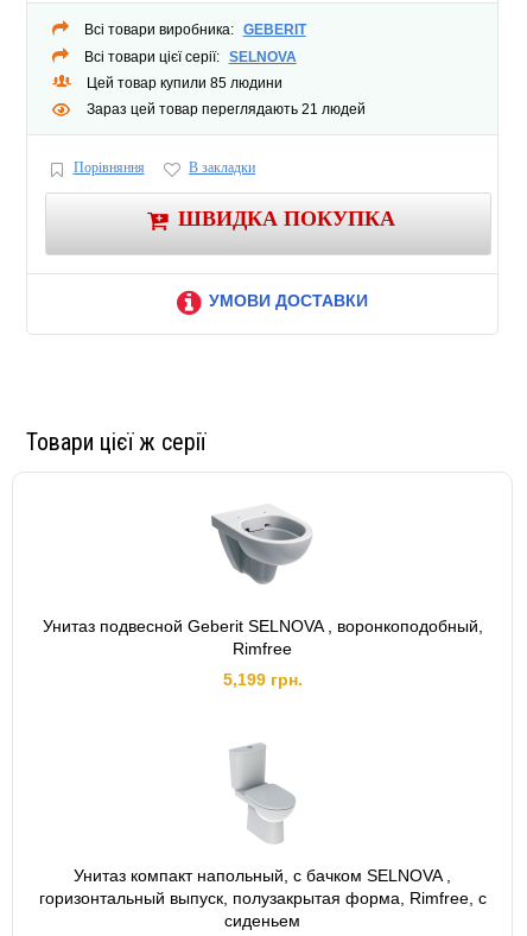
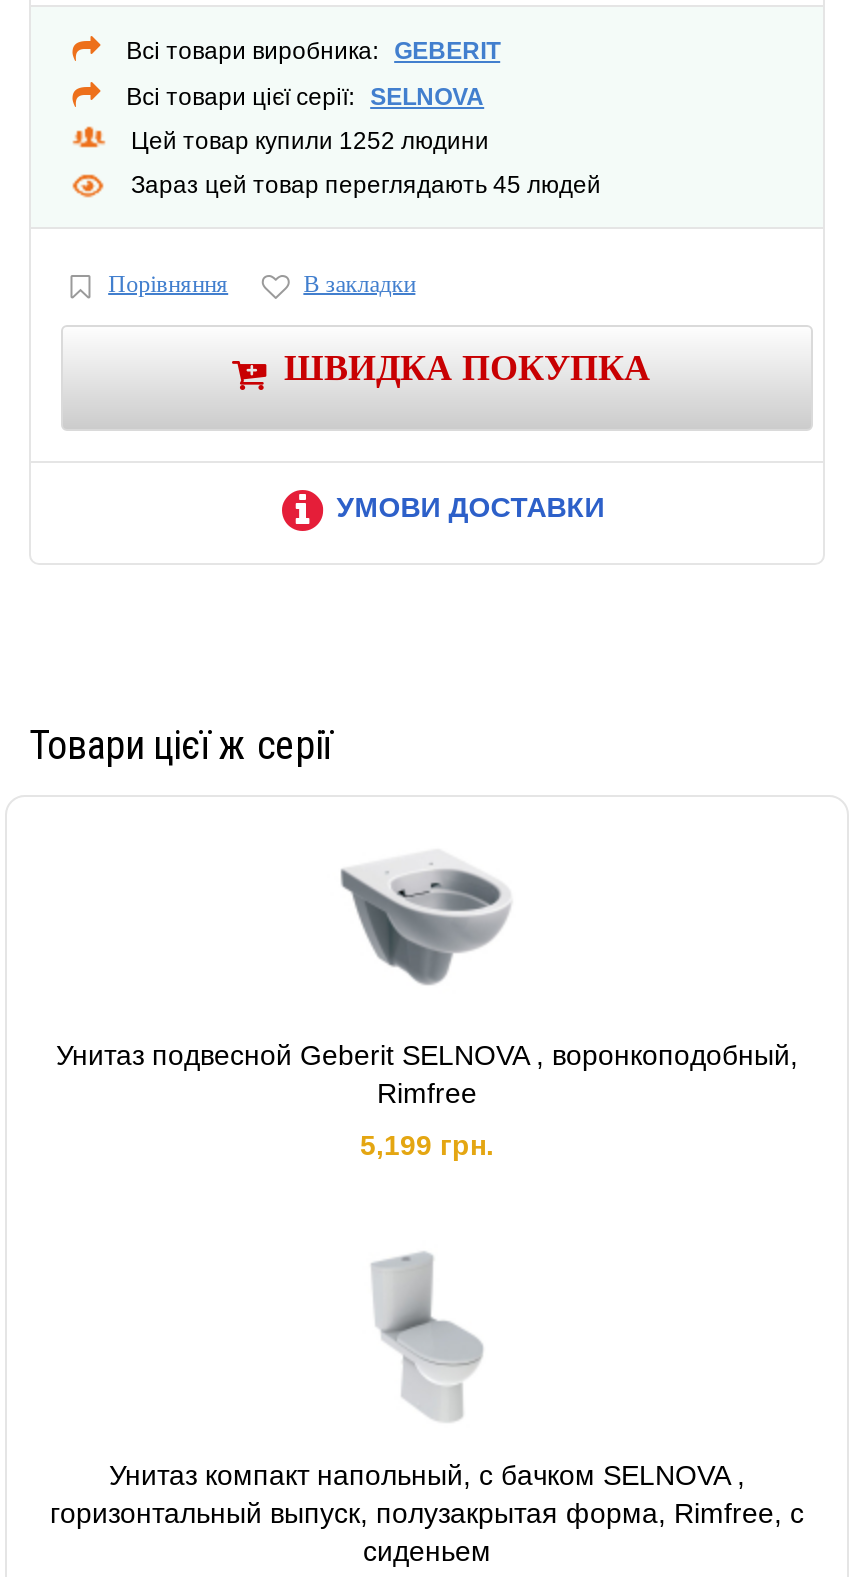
- Цей товар купили 85 людини
+ Цей товар купили 1252 людини

- Зараз цей товар переглядають 21 людей
+ Зараз цей товар переглядають 45 людей
